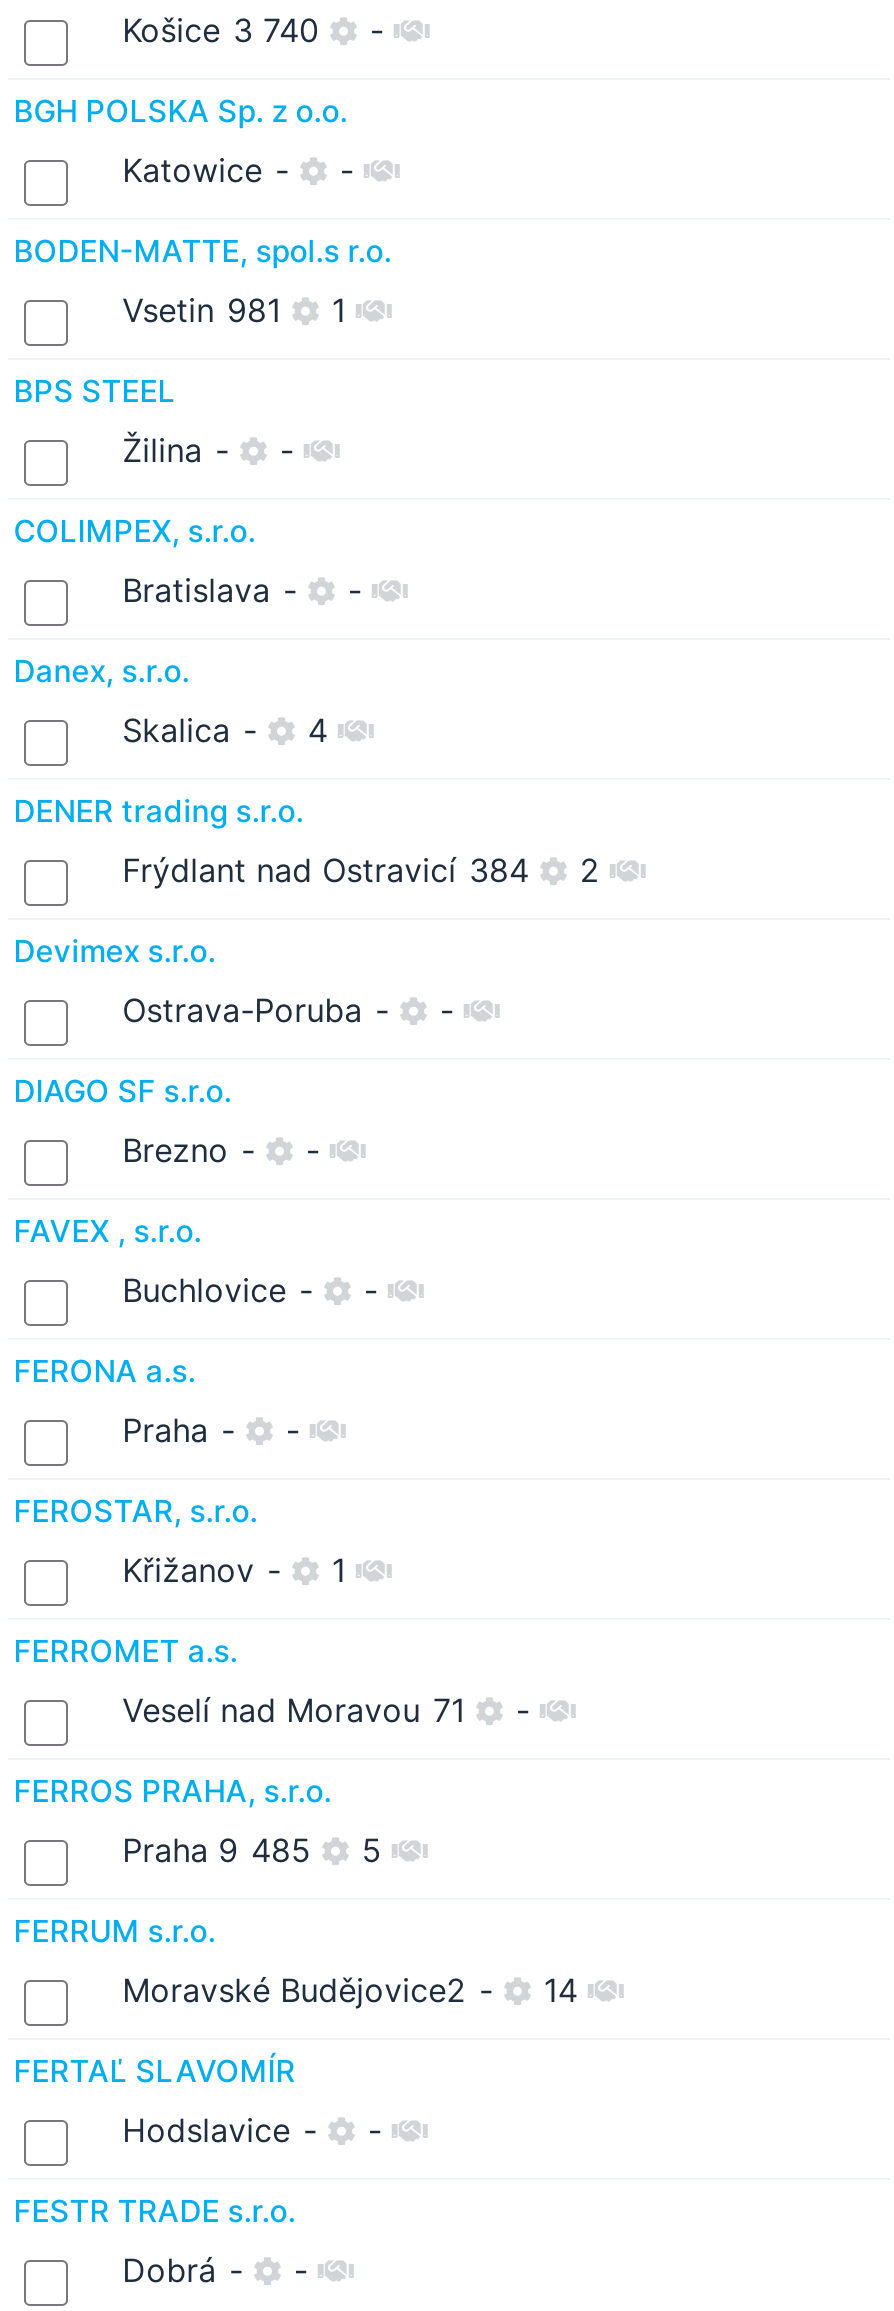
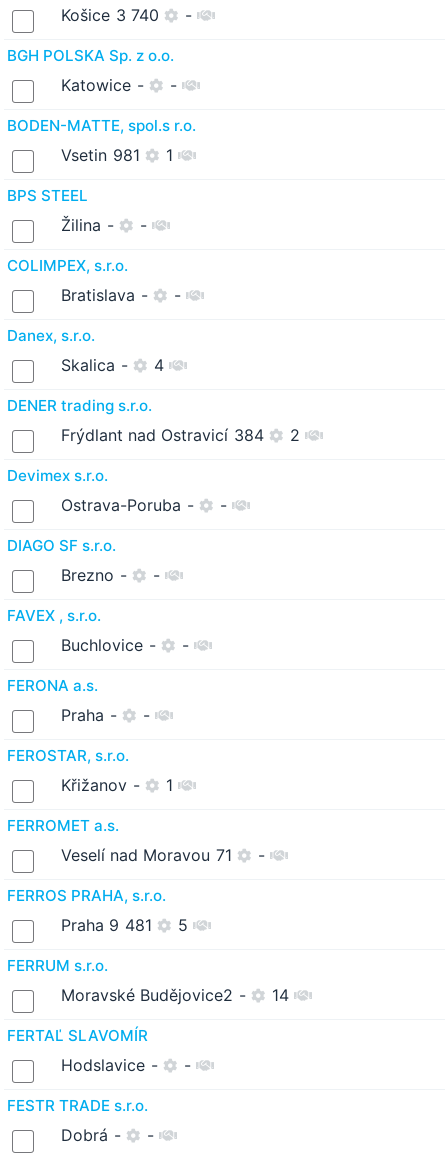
- Praha 9 485 5
+ Praha 9 481 5
